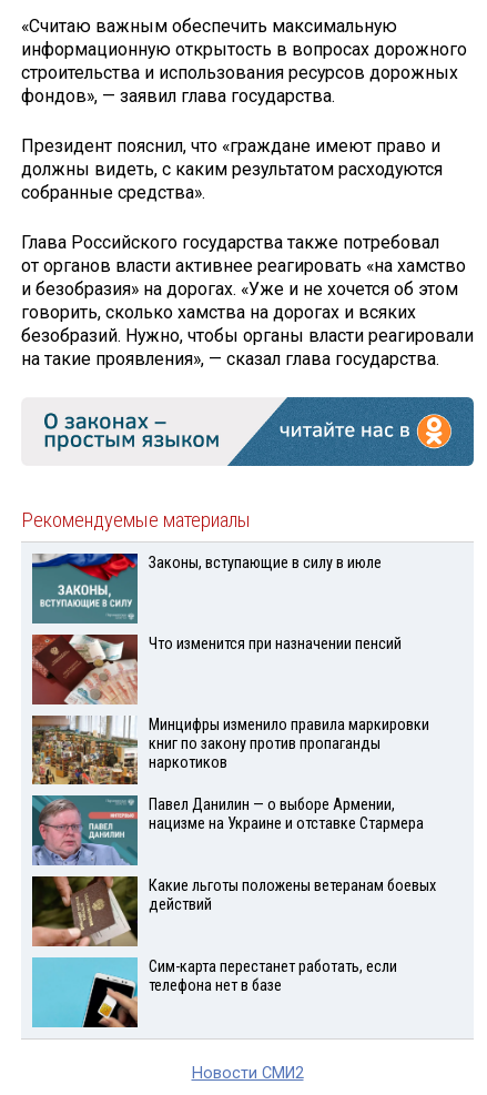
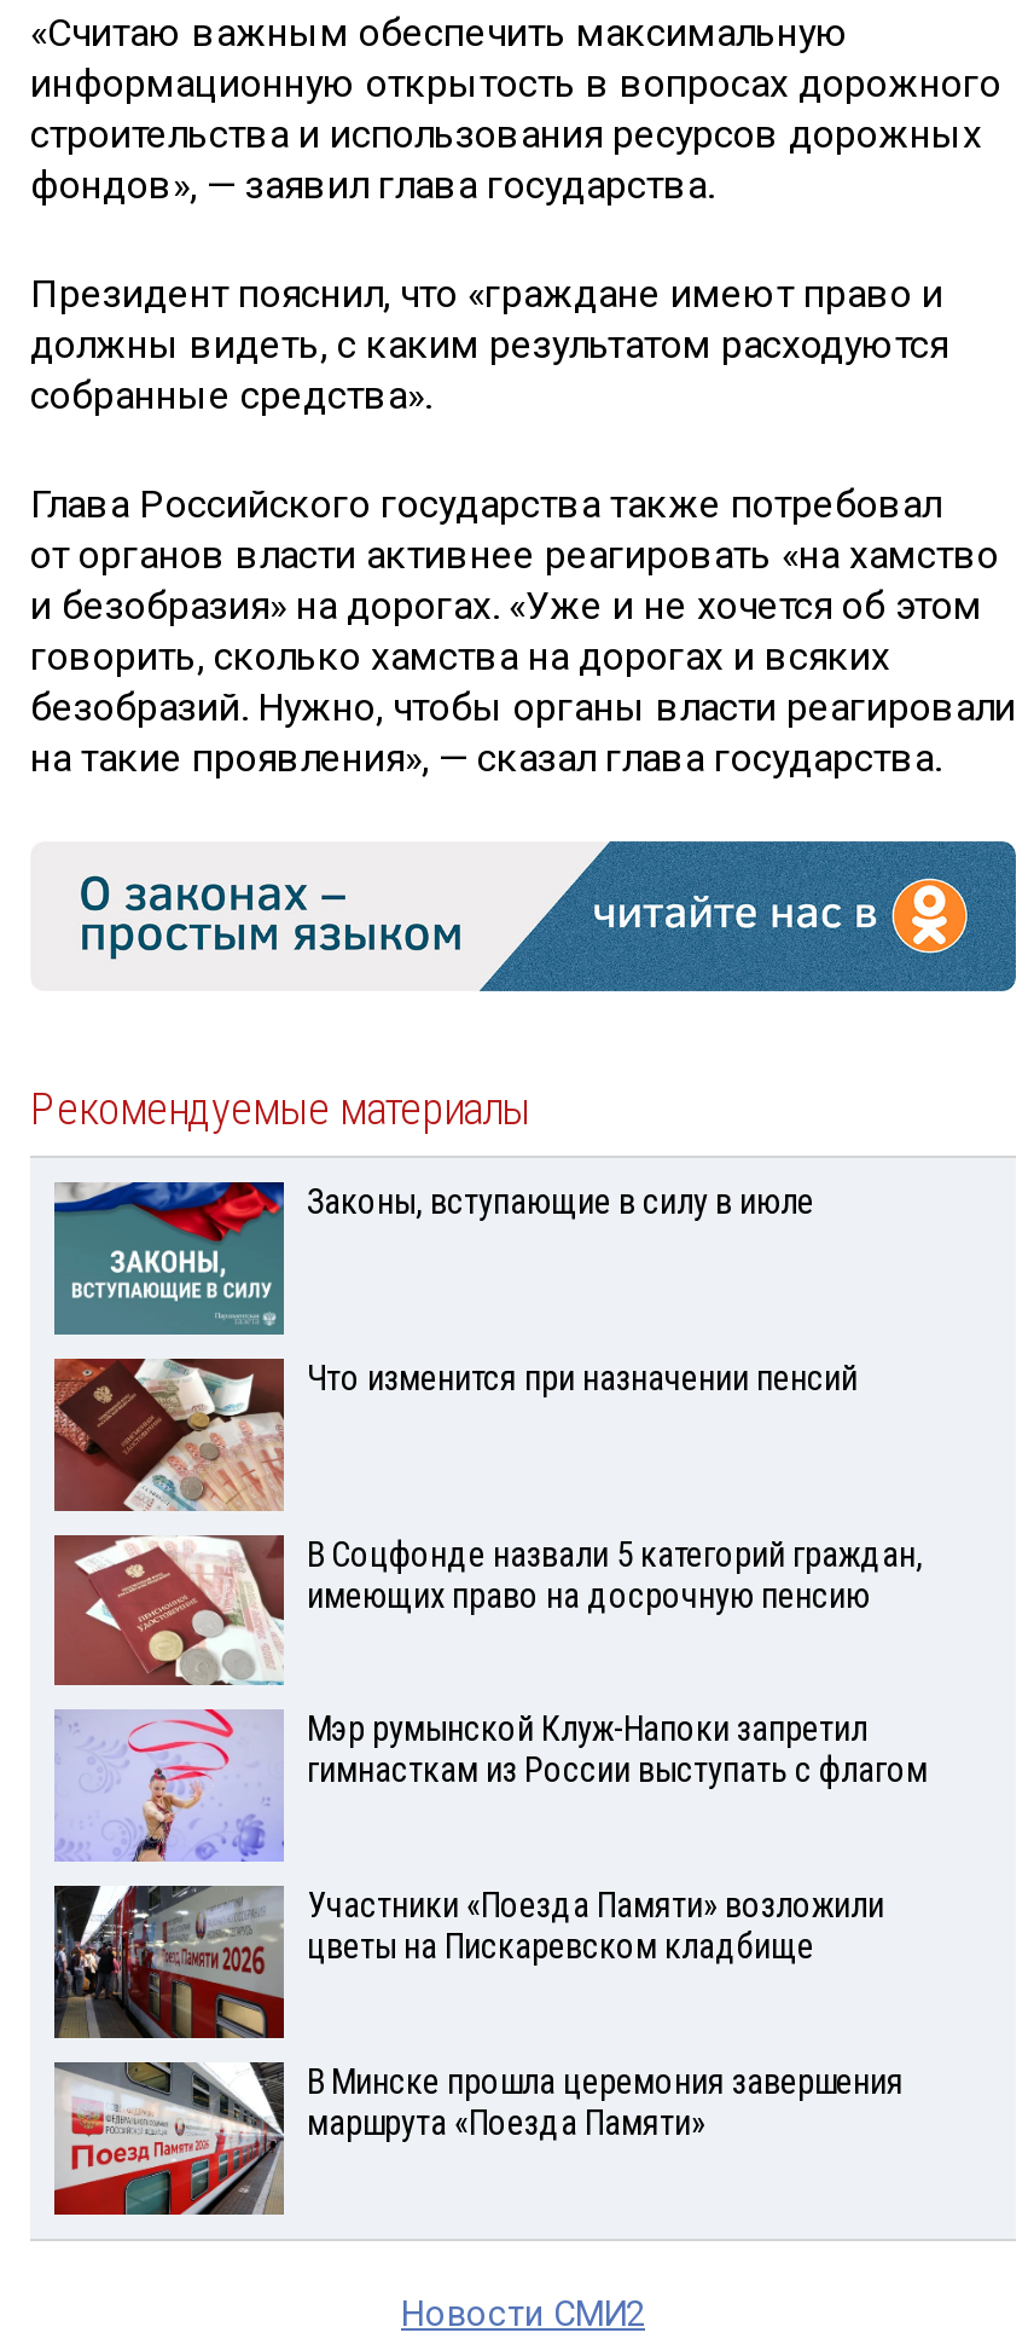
- [image]
- Минцифры изменило правила маркировки
- книг по закону против пропаганды
- наркотиков
+ [image]
+ В Соцфонде назвали 5 категорий граждан,
+ имеющих право на досрочную пенсию

- [image]
- Павел Данилин — о выборе Армении,
- нацизме на Украине и отставке Стармера
+ [image]
+ Мэр румынской Клуж-Напоки запретил
+ гимнасткам из России выступать с флагом

- [image]
- Какие льготы положены ветеранам боевых
- действий
+ [image]
+ Участники «Поезда Памяти» возложили
+ цветы на Пискаревском кладбище

- [image]
- Сим-карта перестанет работать, если
- телефона нет в базе
+ [image]
+ В Минске прошла церемония завершения
+ маршрута «Поезда Памяти»
